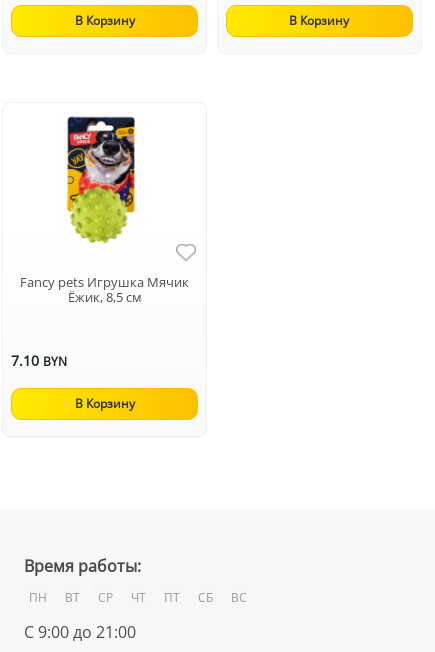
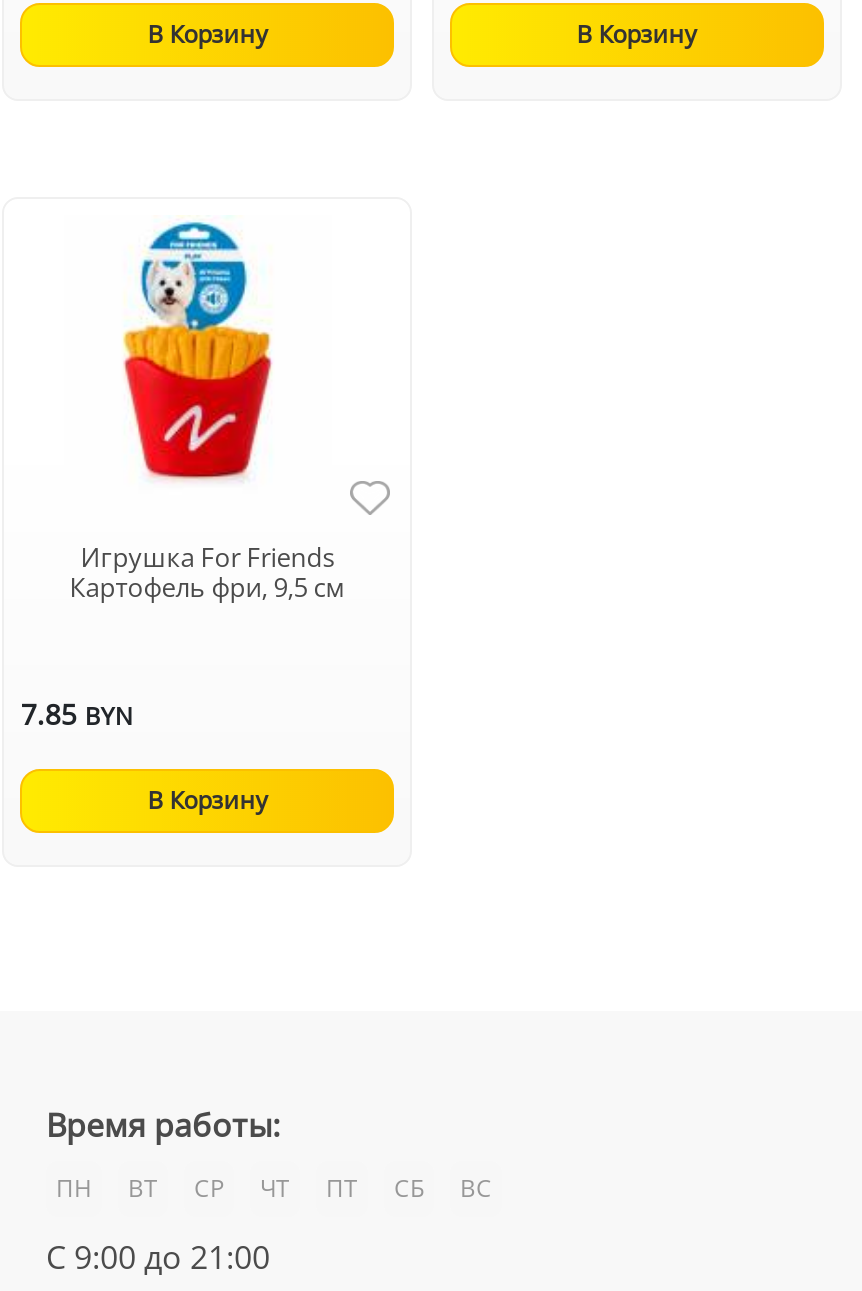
- [image]
- Fancy pets Игрушка Мячик
- Ёжик, 8,5 см
+ [image]
+ Игрушка For Friends
+ Картофель фри, 9,5 см

- 7.10 BYN
+ 7.85 BYN
